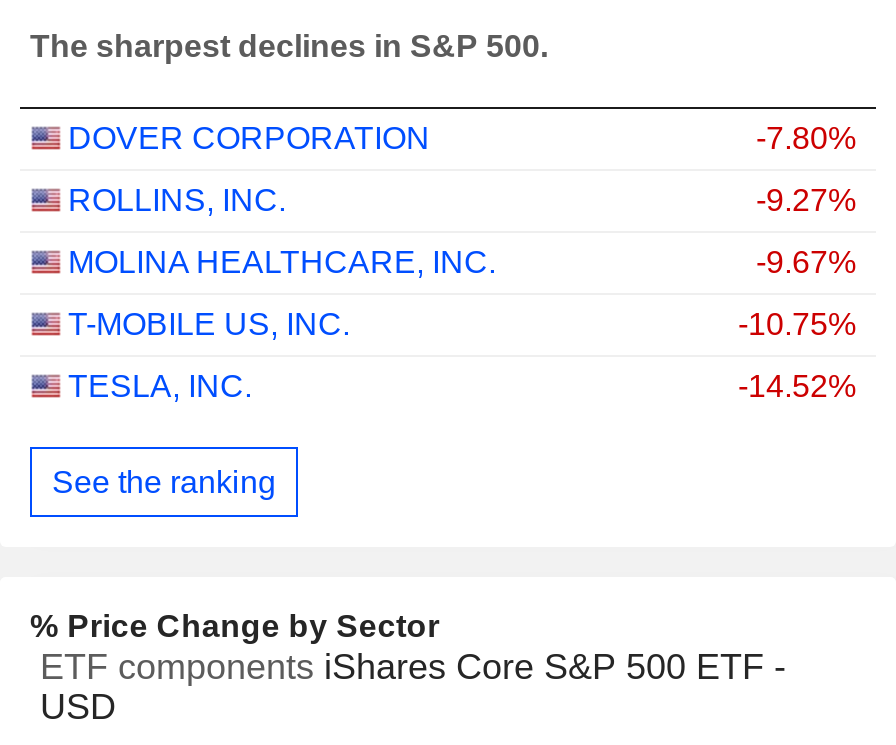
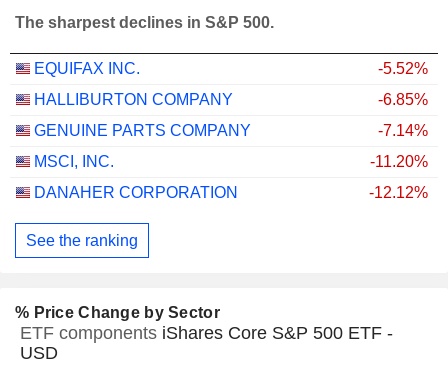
- DOVER CORPORATION
- -7.80%
+ EQUIFAX INC.
+ -5.52%

- ROLLINS, INC.
- -9.27%
+ HALLIBURTON COMPANY
+ -6.85%

- MOLINA HEALTHCARE, INC.
- -9.67%
+ GENUINE PARTS COMPANY
+ -7.14%

- T-MOBILE US, INC.
- -10.75%
+ MSCI, INC.
+ -11.20%

- TESLA, INC.
- -14.52%
+ DANAHER CORPORATION
+ -12.12%
